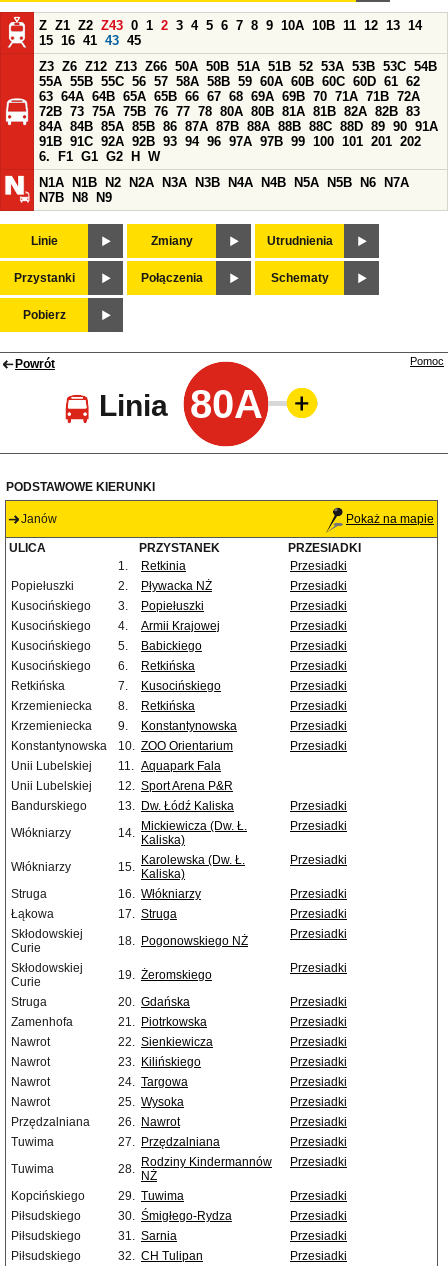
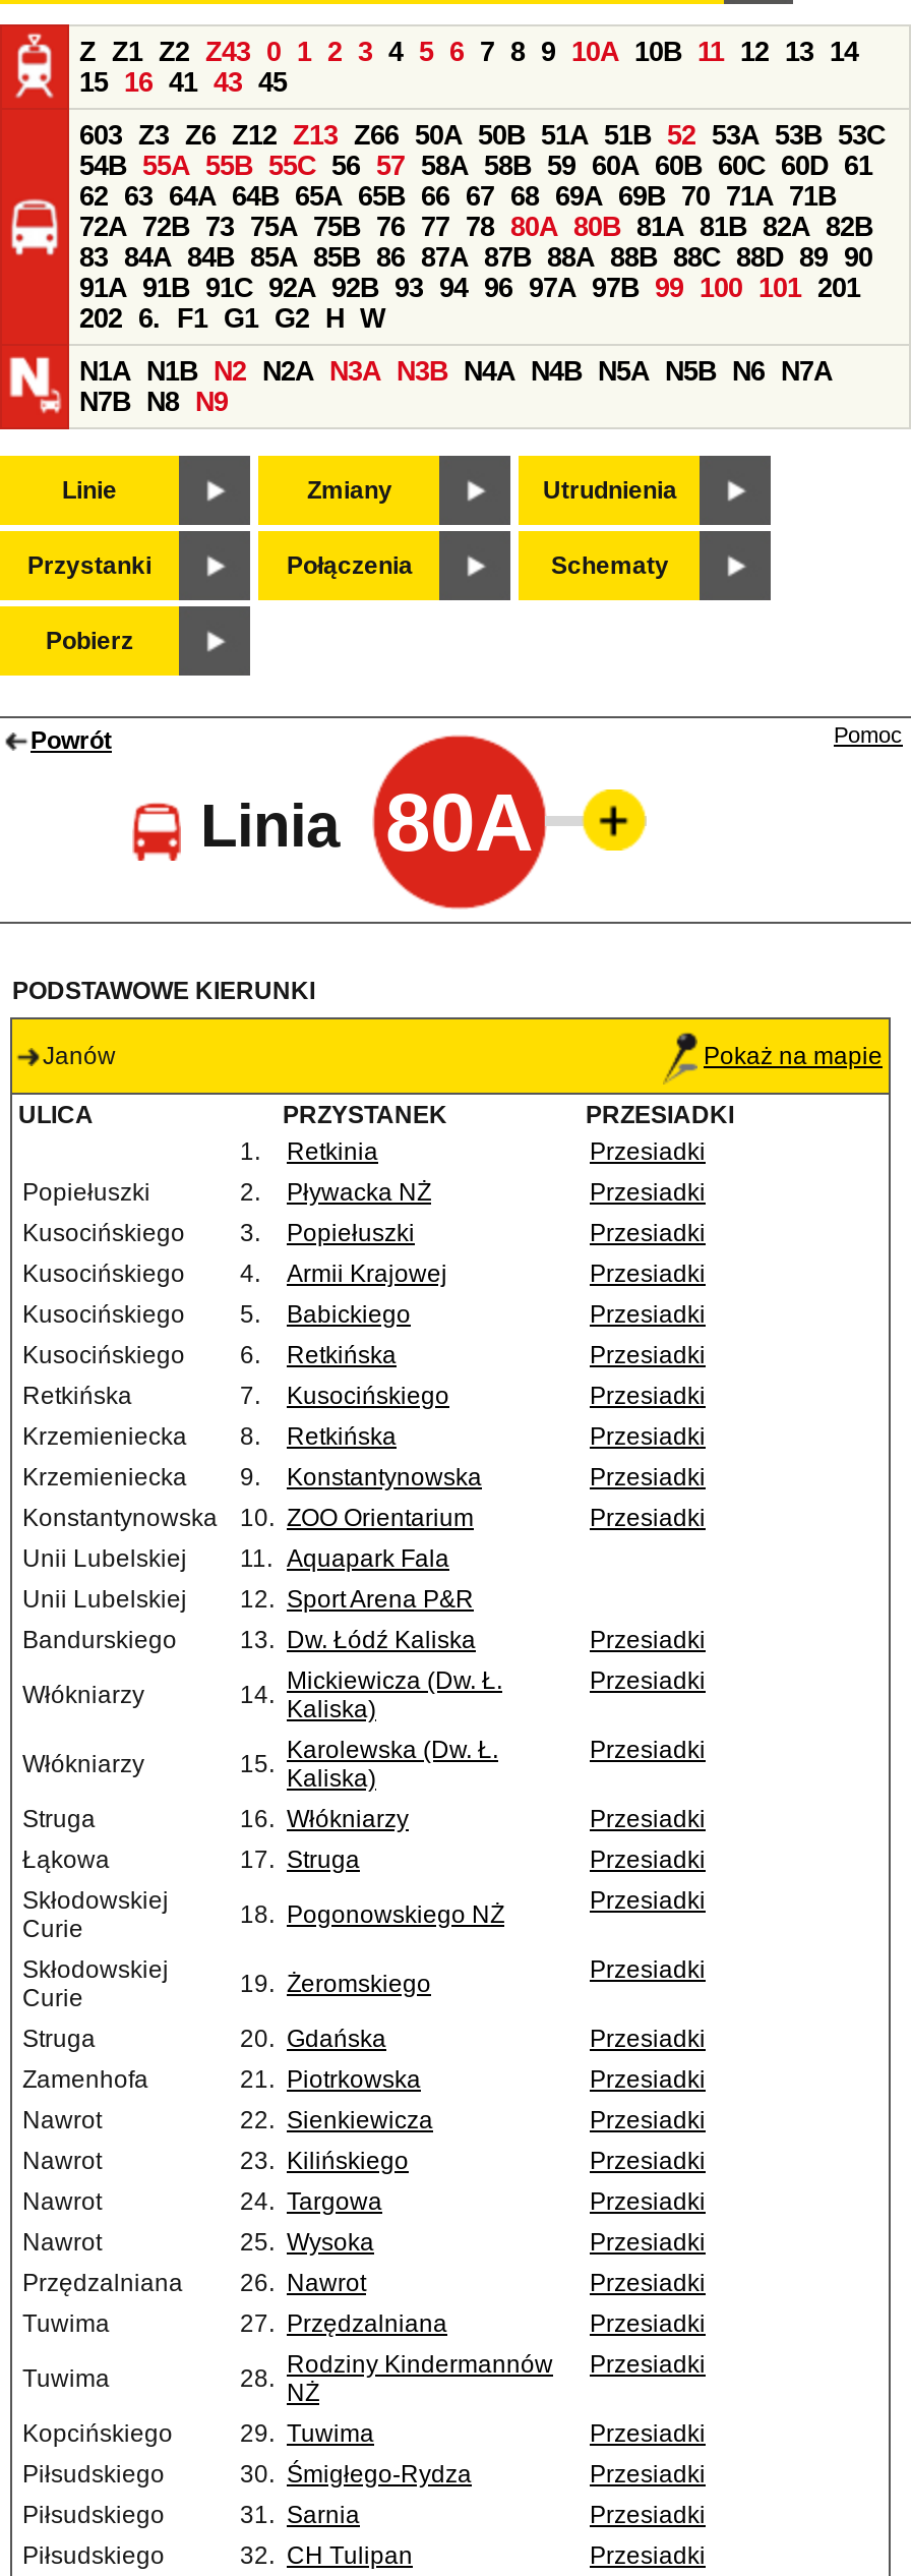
- Z3 Z6 Z12 Z13 Z66 50A 50B 51A 51B 52 53A 53B 53C 54B
- 55A 55B 55C 56 57 58A 58B 59 60A 60B 60C 60D 61 62
- 63 64A 64B 65A 65B 66 67 68 69A 69B 70 71A 71B 72A
- 72B 73 75A 75B 76 77 78 80A 80B 81A 81B 82A 82B 83
- 84A 84B 85A 85B 86 87A 87B 88A 88B 88C 88D 89 90 91A
- 91B 91C 92A 92B 93 94 96 97A 97B 99 100 101 201 202
- 6. F1 G1 G2 H W
+ 603 Z3 Z6 Z12 Z13 Z66 50A 50B 51A 51B 52 53A 53B 53C
+ 54B 55A 55B 55C 56 57 58A 58B 59 60A 60B 60C 60D 61
+ 62 63 64A 64B 65A 65B 66 67 68 69A 69B 70 71A 71B
+ 72A 72B 73 75A 75B 76 77 78 80A 80B 81A 81B 82A 82B
+ 83 84A 84B 85A 85B 86 87A 87B 88A 88B 88C 88D 89 90
+ 91A 91B 91C 92A 92B 93 94 96 97A 97B 99 100 101 201
+ 202 6. F1 G1 G2 H W
